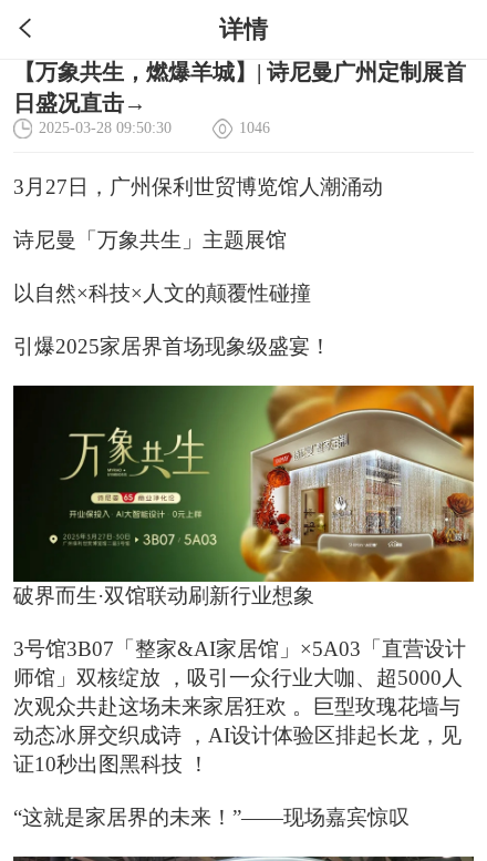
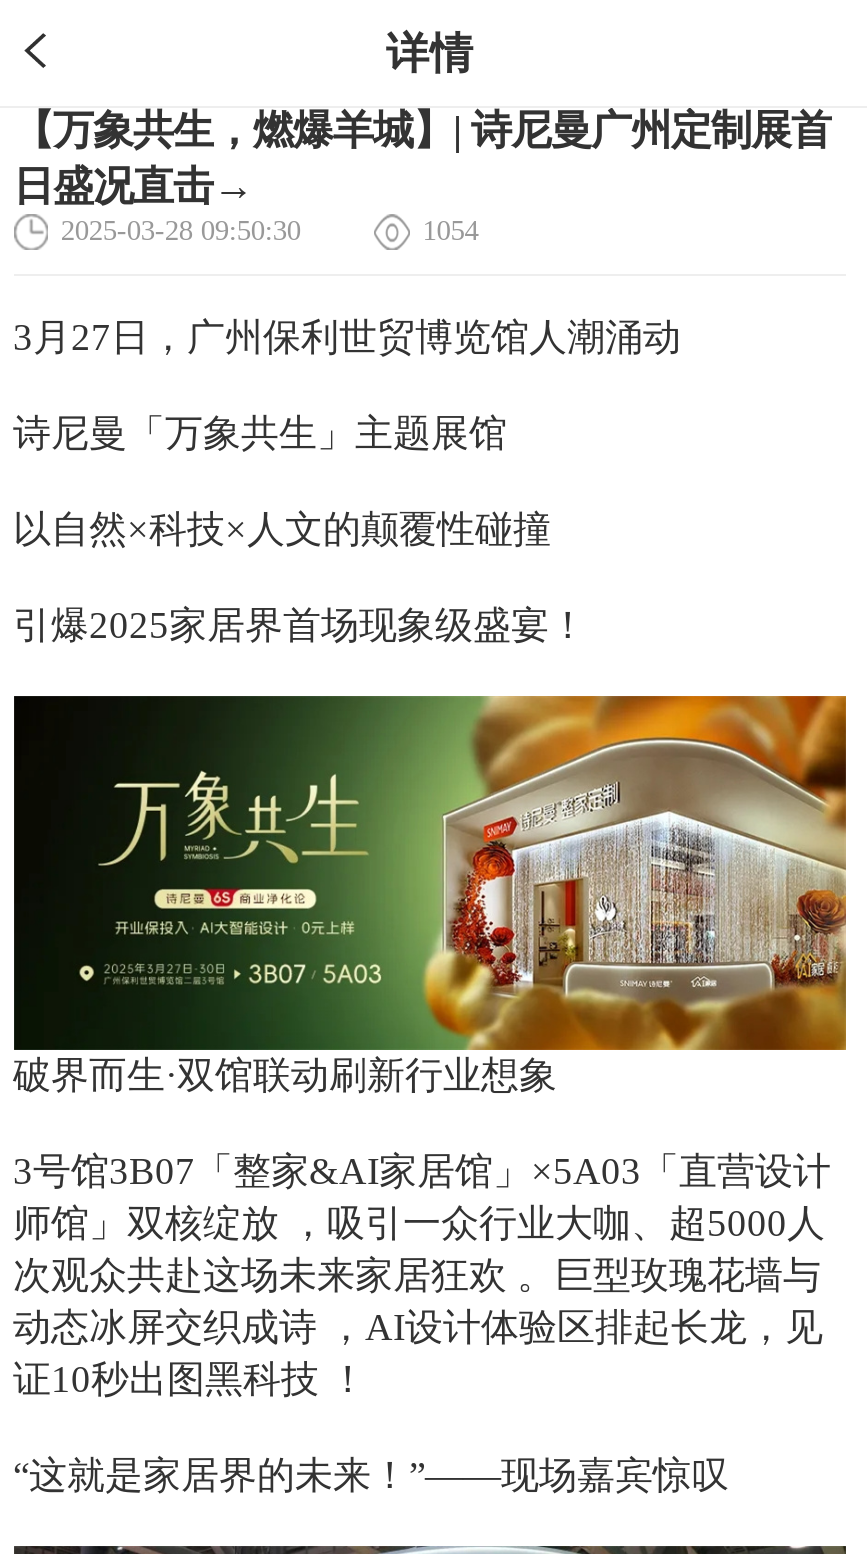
- 1046
+ 1054
